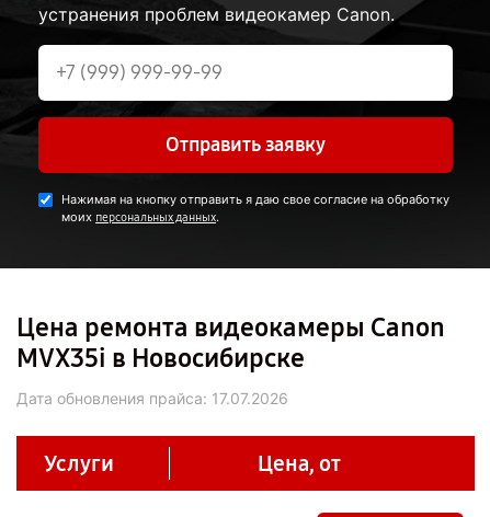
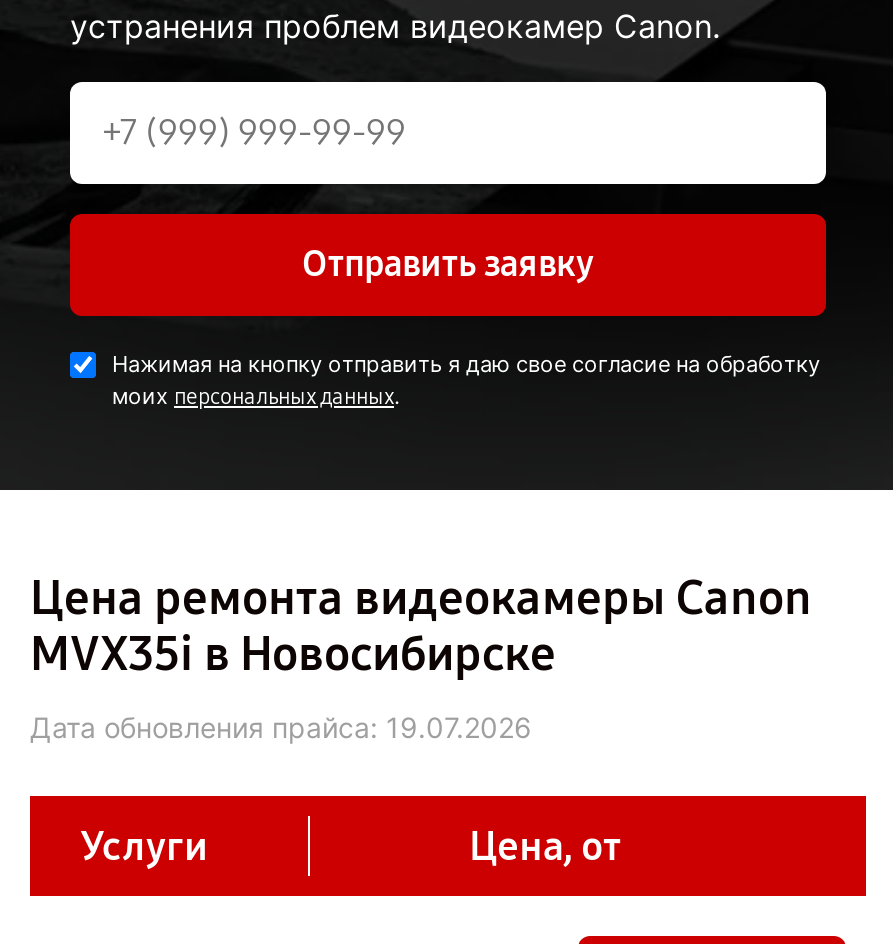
- Дата обновления прайса: 17.07.2026
+ Дата обновления прайса: 19.07.2026
